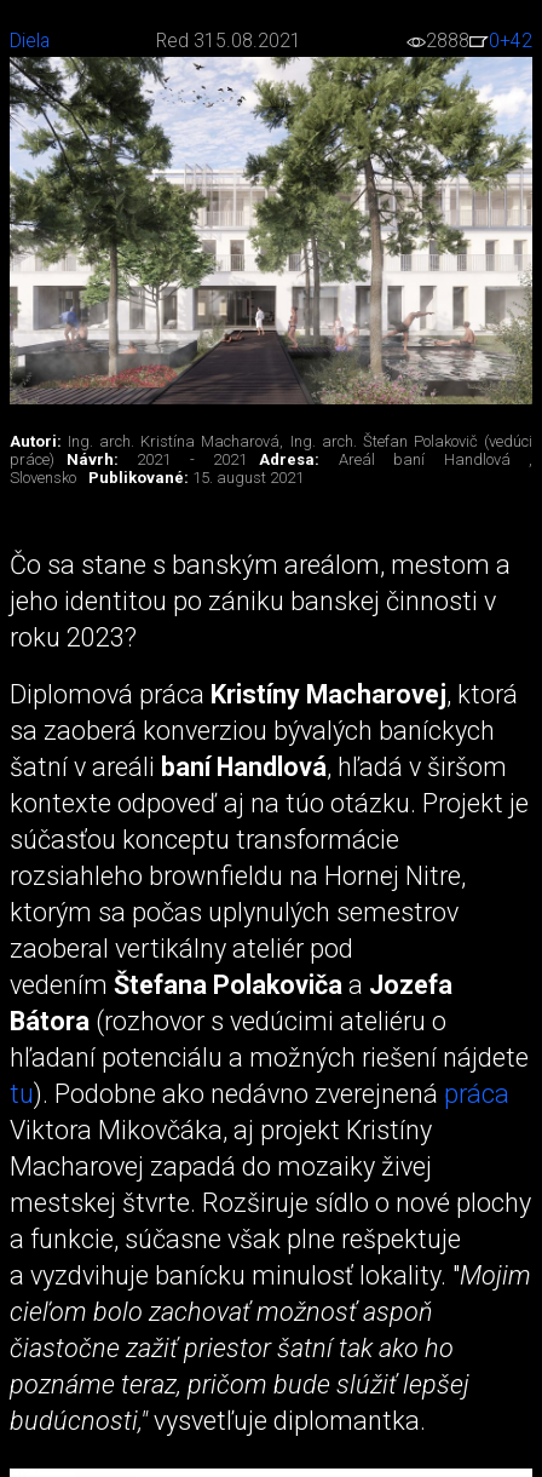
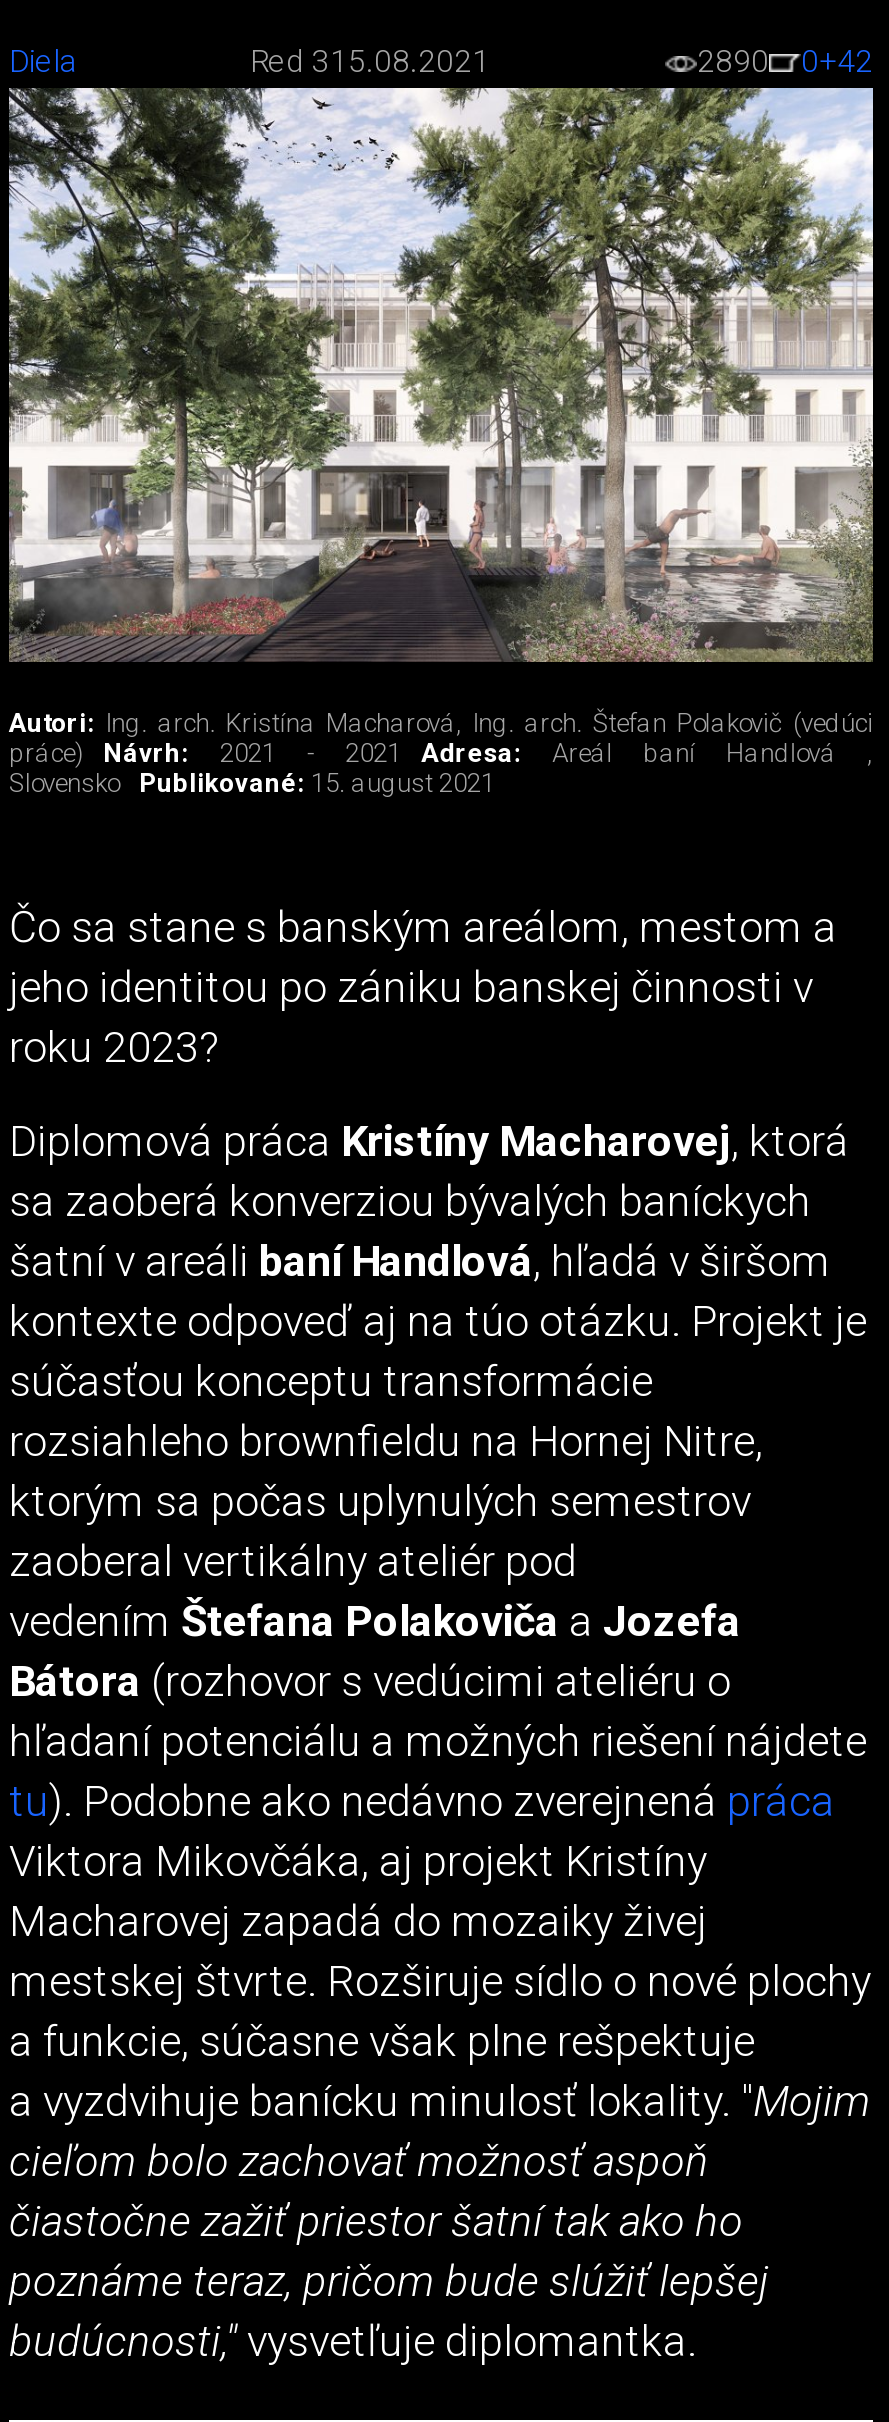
- 2888 0+42
+ 2890 0+42
